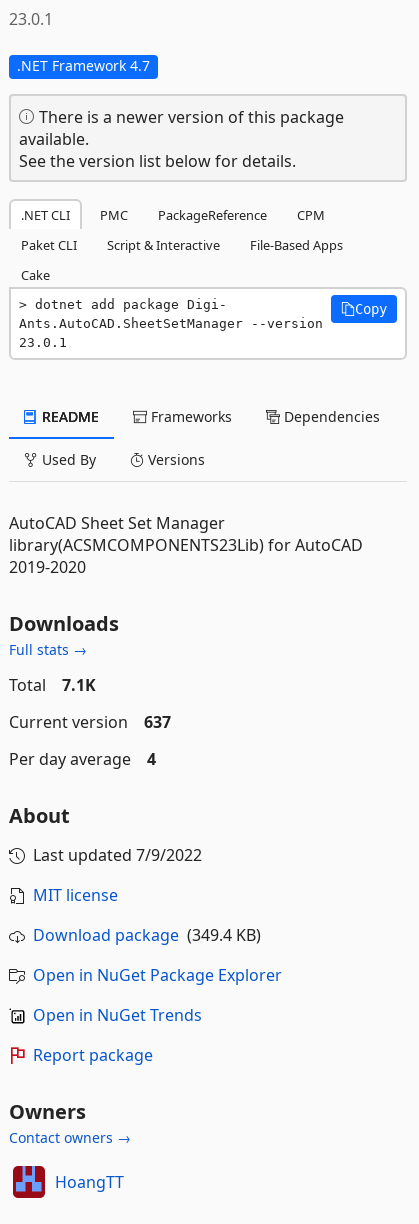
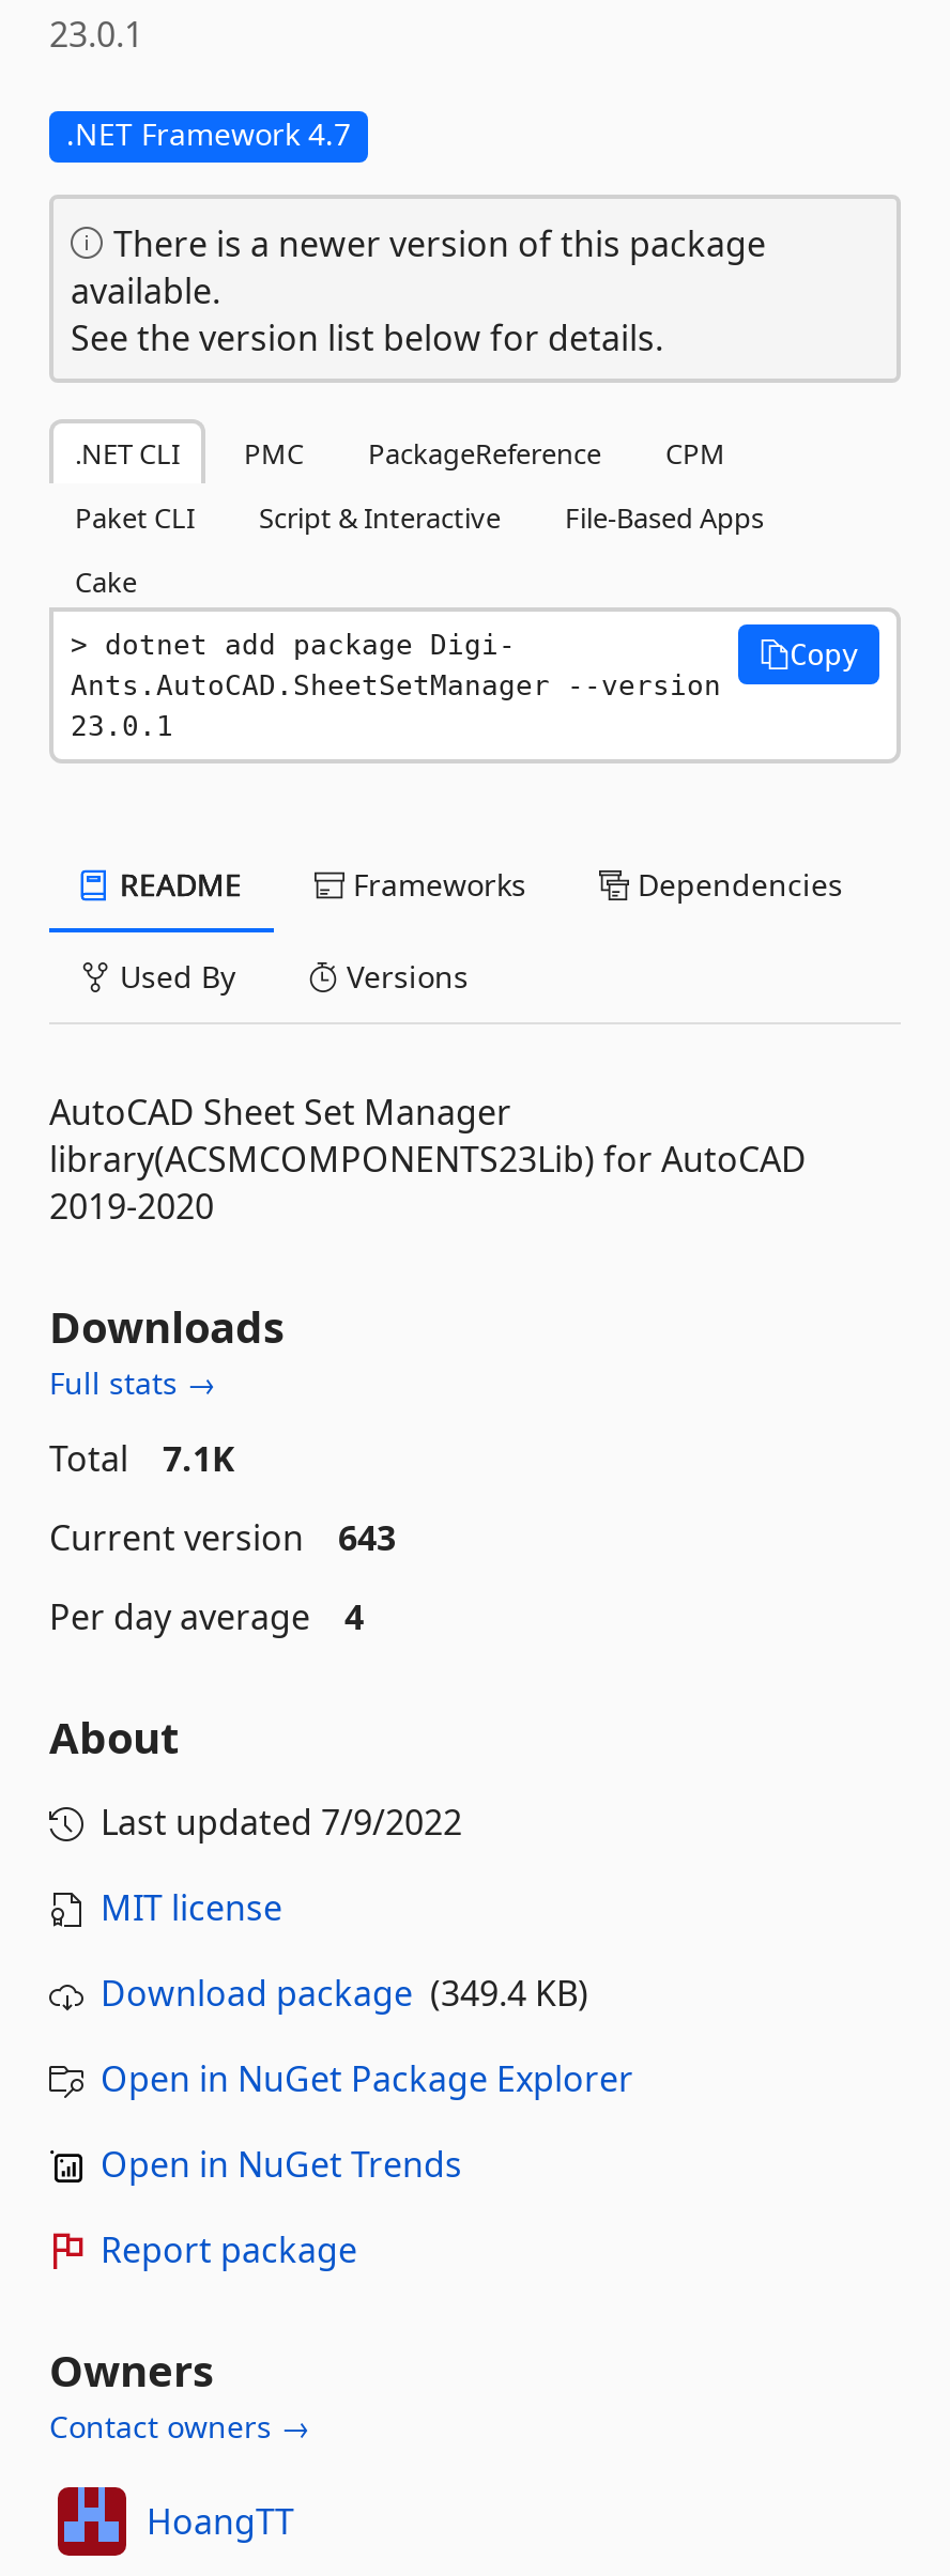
- Current version 637
+ Current version 643
